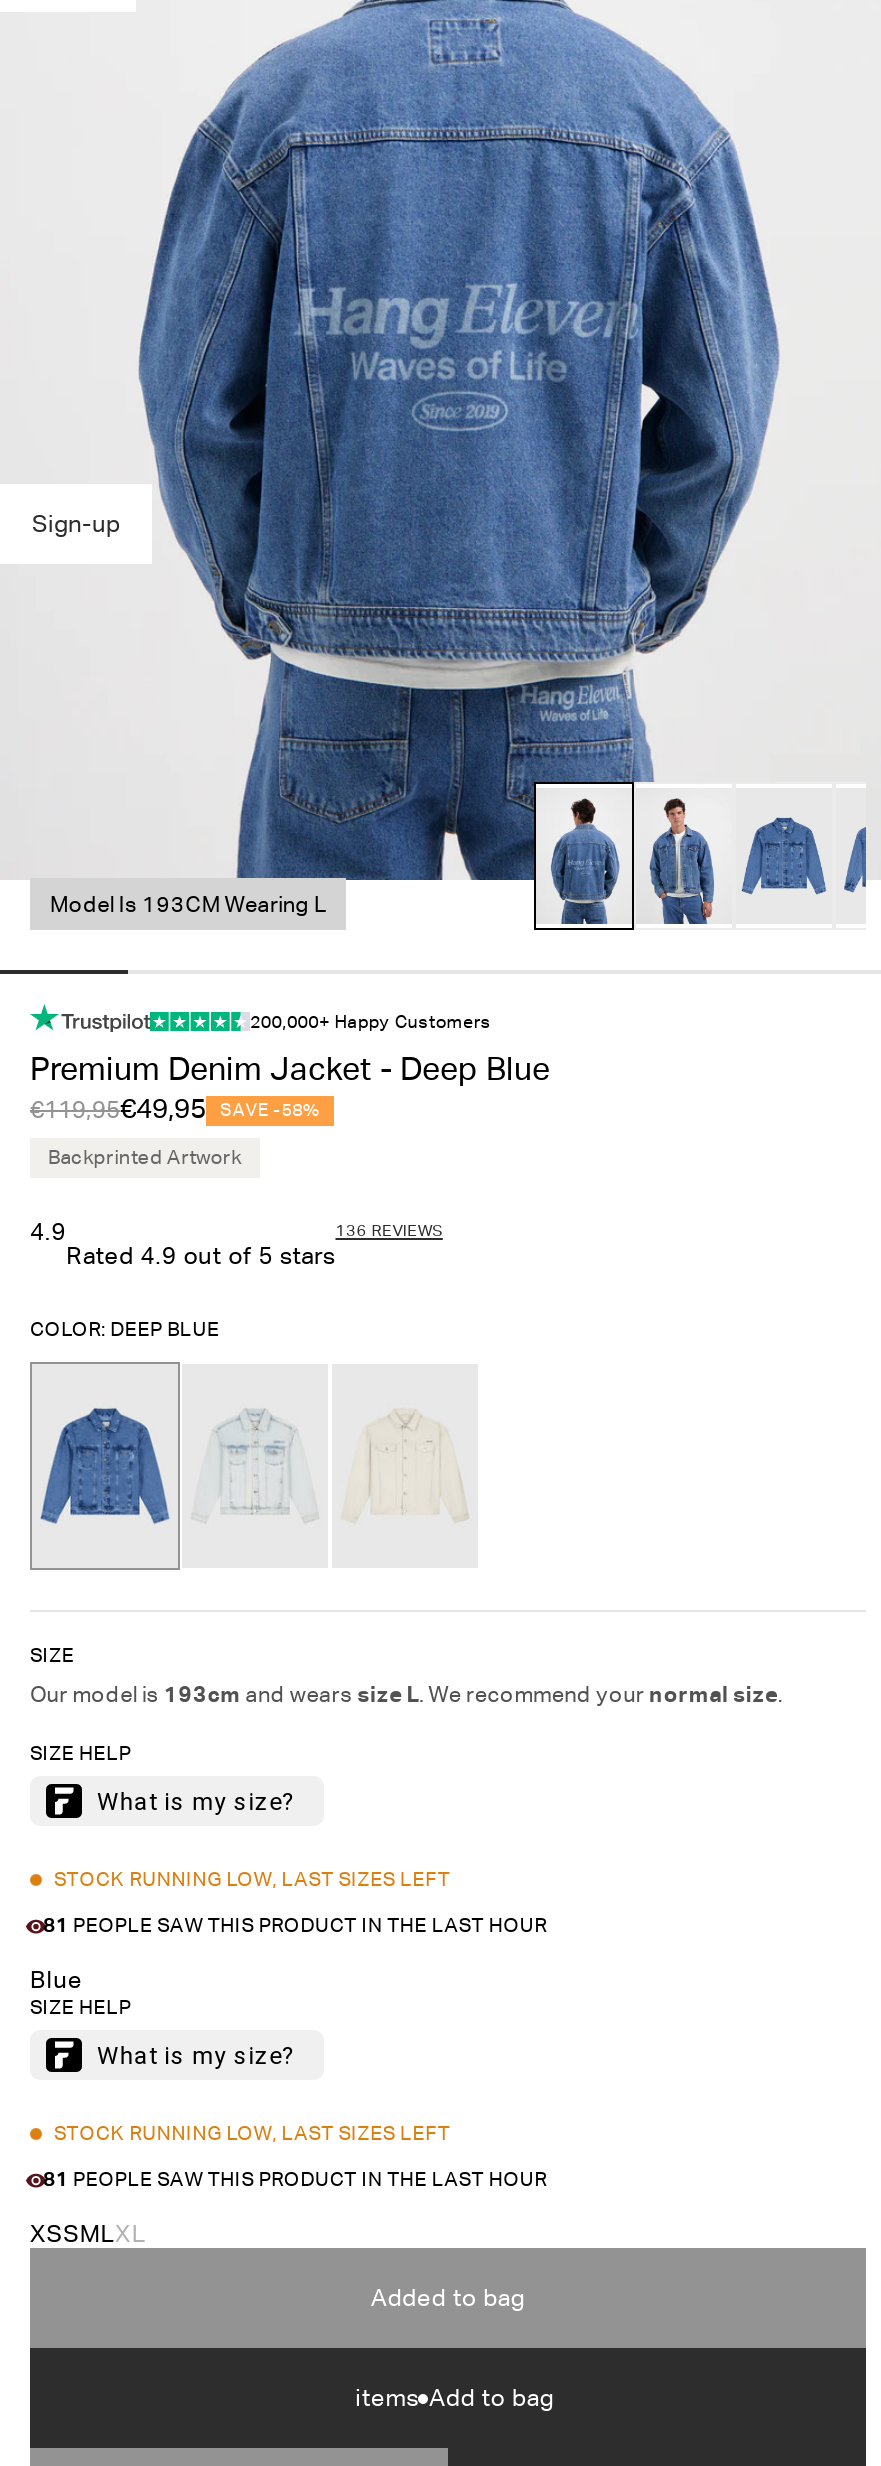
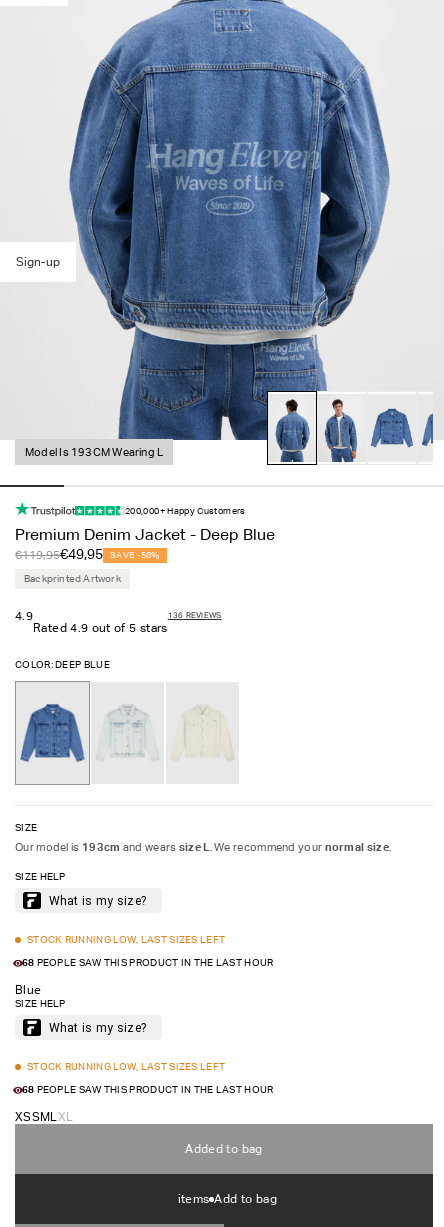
- 81 PEOPLE SAW THIS PRODUCT IN THE LAST HOUR
+ 68 PEOPLE SAW THIS PRODUCT IN THE LAST HOUR

- 81 PEOPLE SAW THIS PRODUCT IN THE LAST HOUR
+ 68 PEOPLE SAW THIS PRODUCT IN THE LAST HOUR
